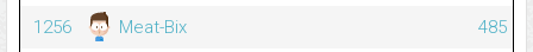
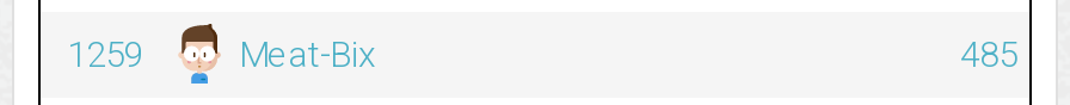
- 1256 Meat-Bix
+ 1259 Meat-Bix
